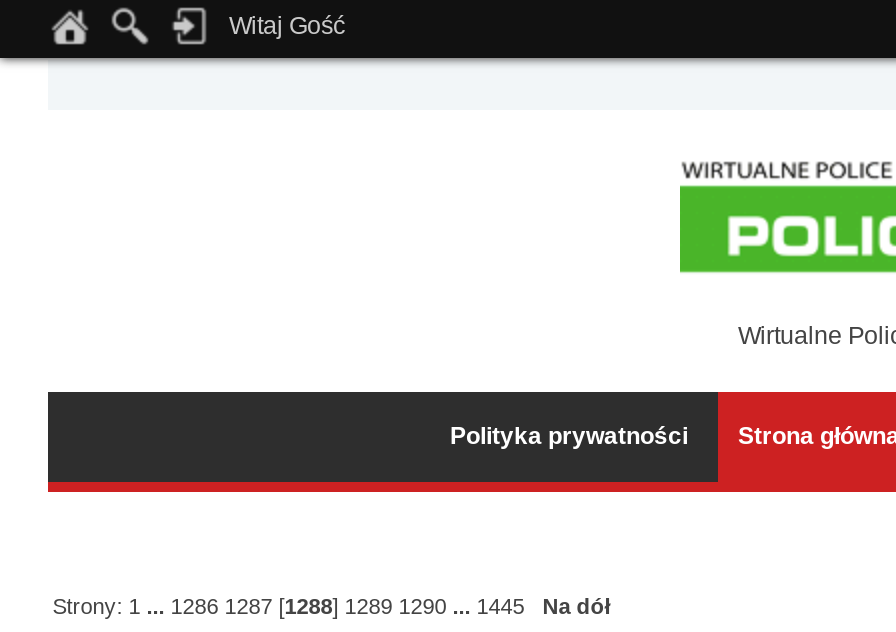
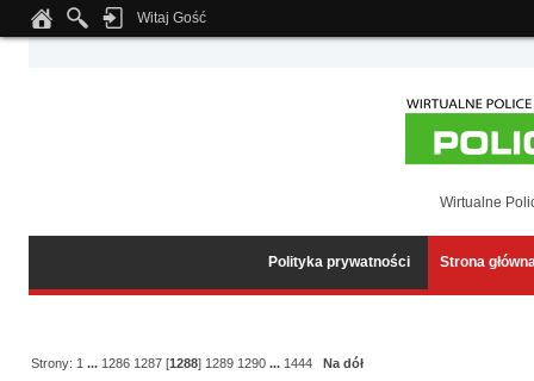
- Strony: 1 ... 1286 1287 [1288] 1289 1290 ... 1445 Na dół
+ Strony: 1 ... 1286 1287 [1288] 1289 1290 ... 1444 Na dół
